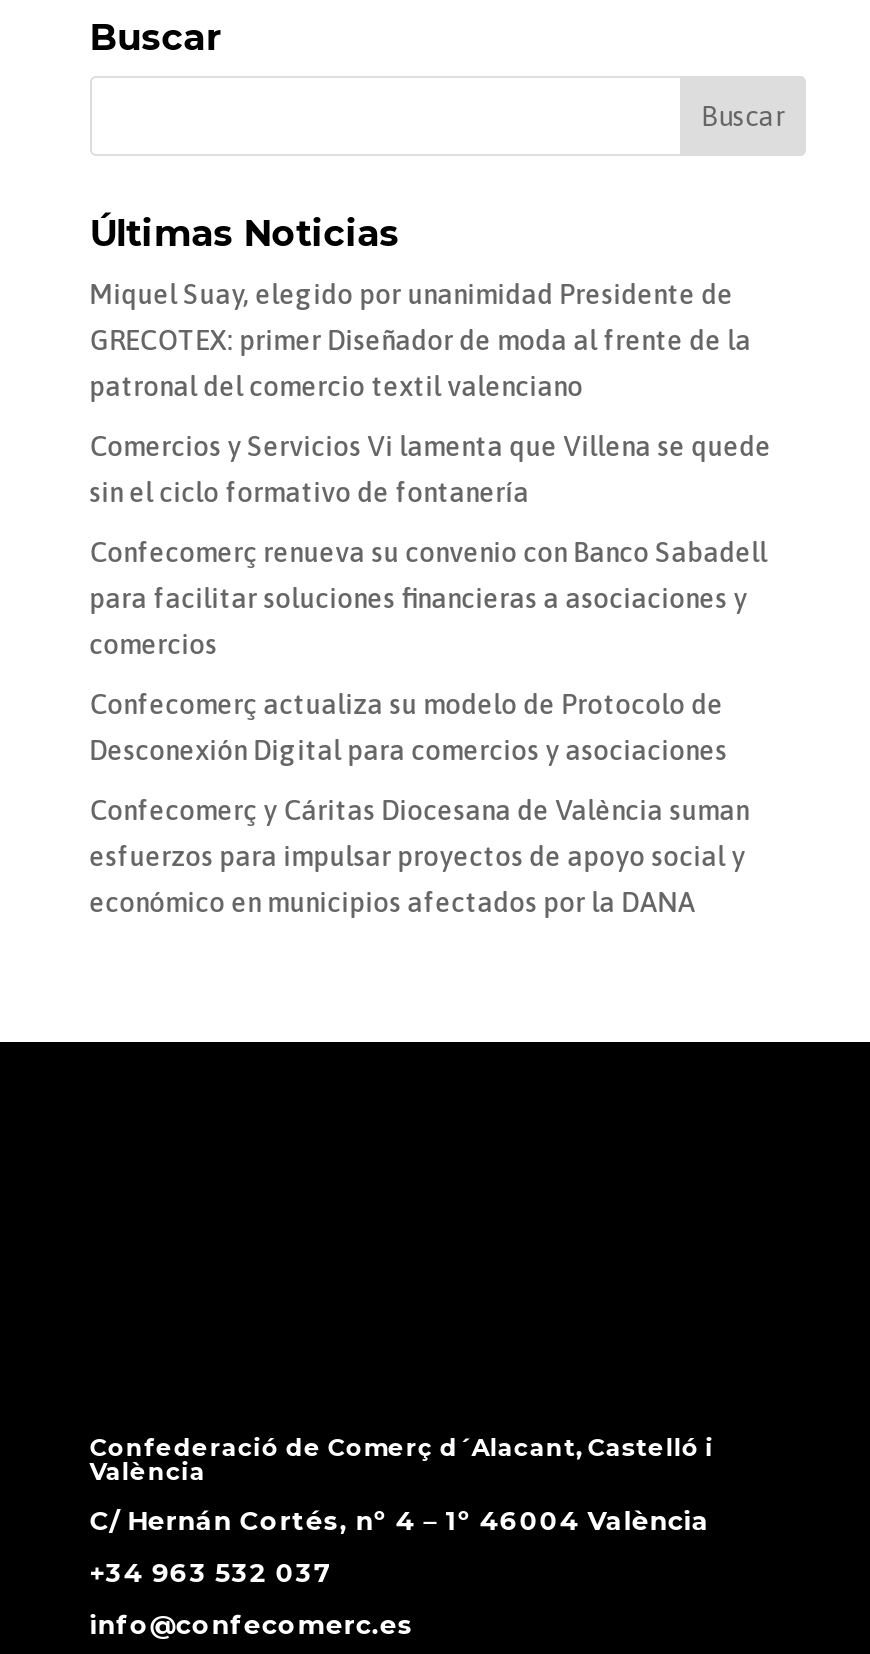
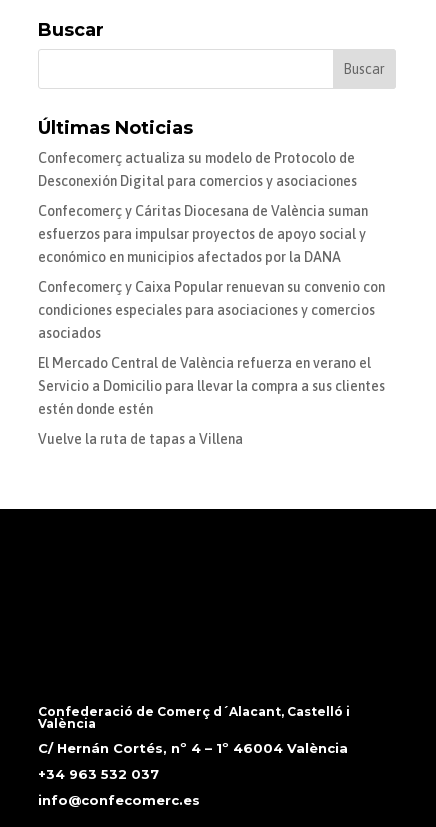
- Miquel Suay, elegido por unanimidad Presidente de
- GRECOTEX: primer Diseñador de moda al frente de la
- patronal del comercio textil valenciano
- Comercios y Servicios Vi lamenta que Villena se quede
- sin el ciclo formativo de fontanería
- Confecomerç renueva su convenio con Banco Sabadell
- para facilitar soluciones financieras a asociaciones y
- comercios

moved up: Confecomerç actualiza su modelo de Protocolo de | Desconexión Digital para comercios y asociaciones | Confecomerç y Cáritas Diocesana de València suman | esfuerzos para impulsar proyectos de apoyo social y | económico en municipios afectados por la DANA

+ Confecomerç y Caixa Popular renuevan su convenio con
+ condiciones especiales para asociaciones y comercios
+ asociados
+ El Mercado Central de València refuerza en verano el
+ Servicio a Domicilio para llevar la compra a sus clientes
+ estén donde estén
+ Vuelve la ruta de tapas a Villena
